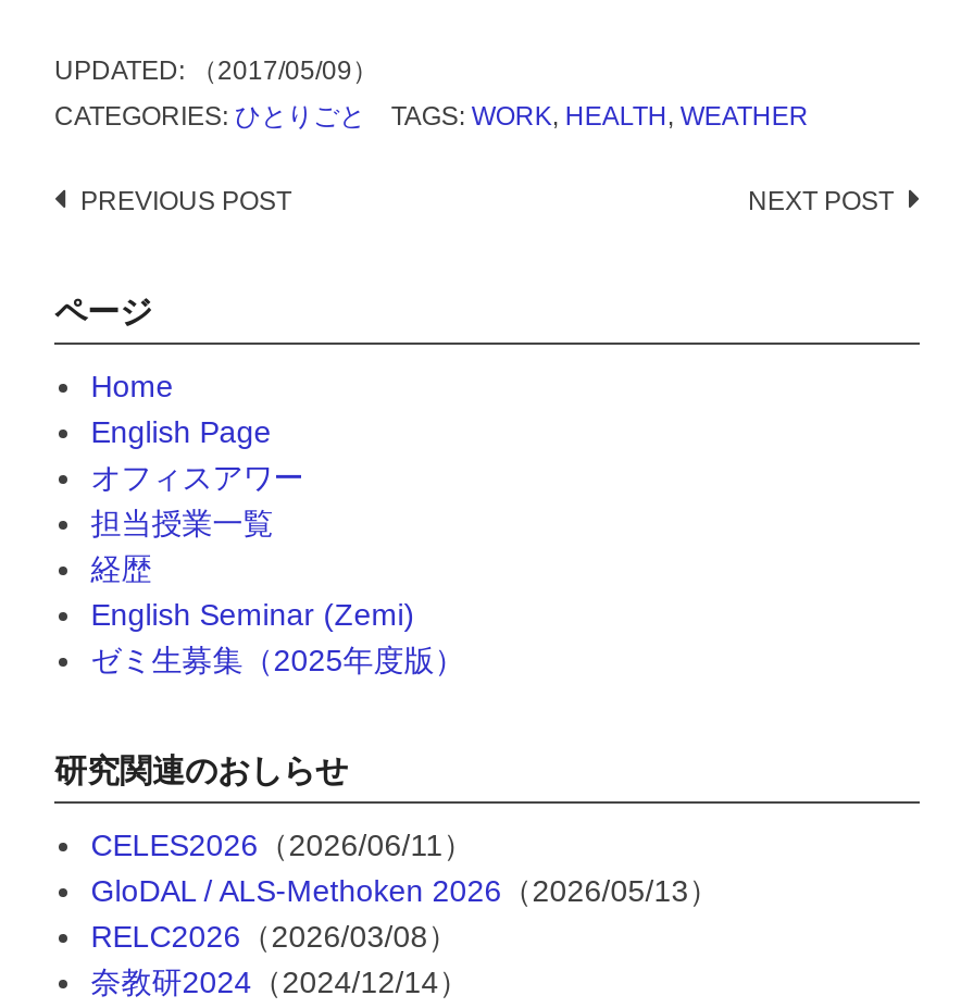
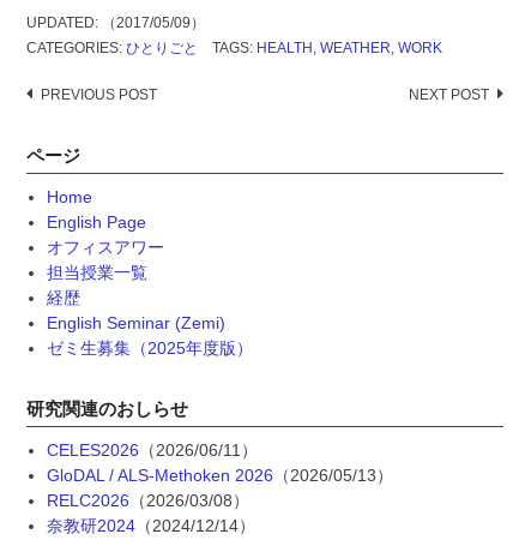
- TAGS: WORK, HEALTH, WEATHER
+ TAGS: HEALTH, WEATHER, WORK
